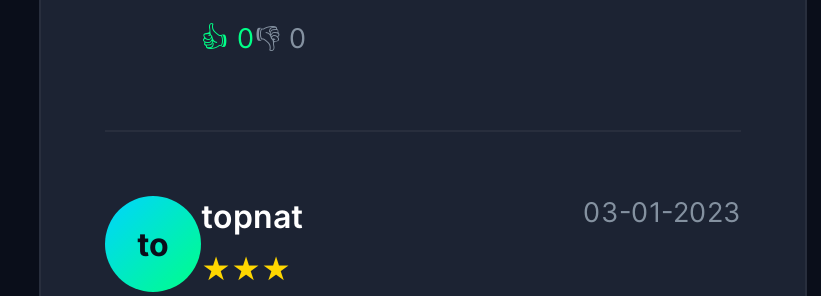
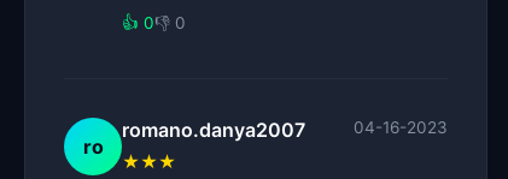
- topnat
- 03-01-2023
+ romano.danya2007
+ 04-16-2023

- to
+ ro
